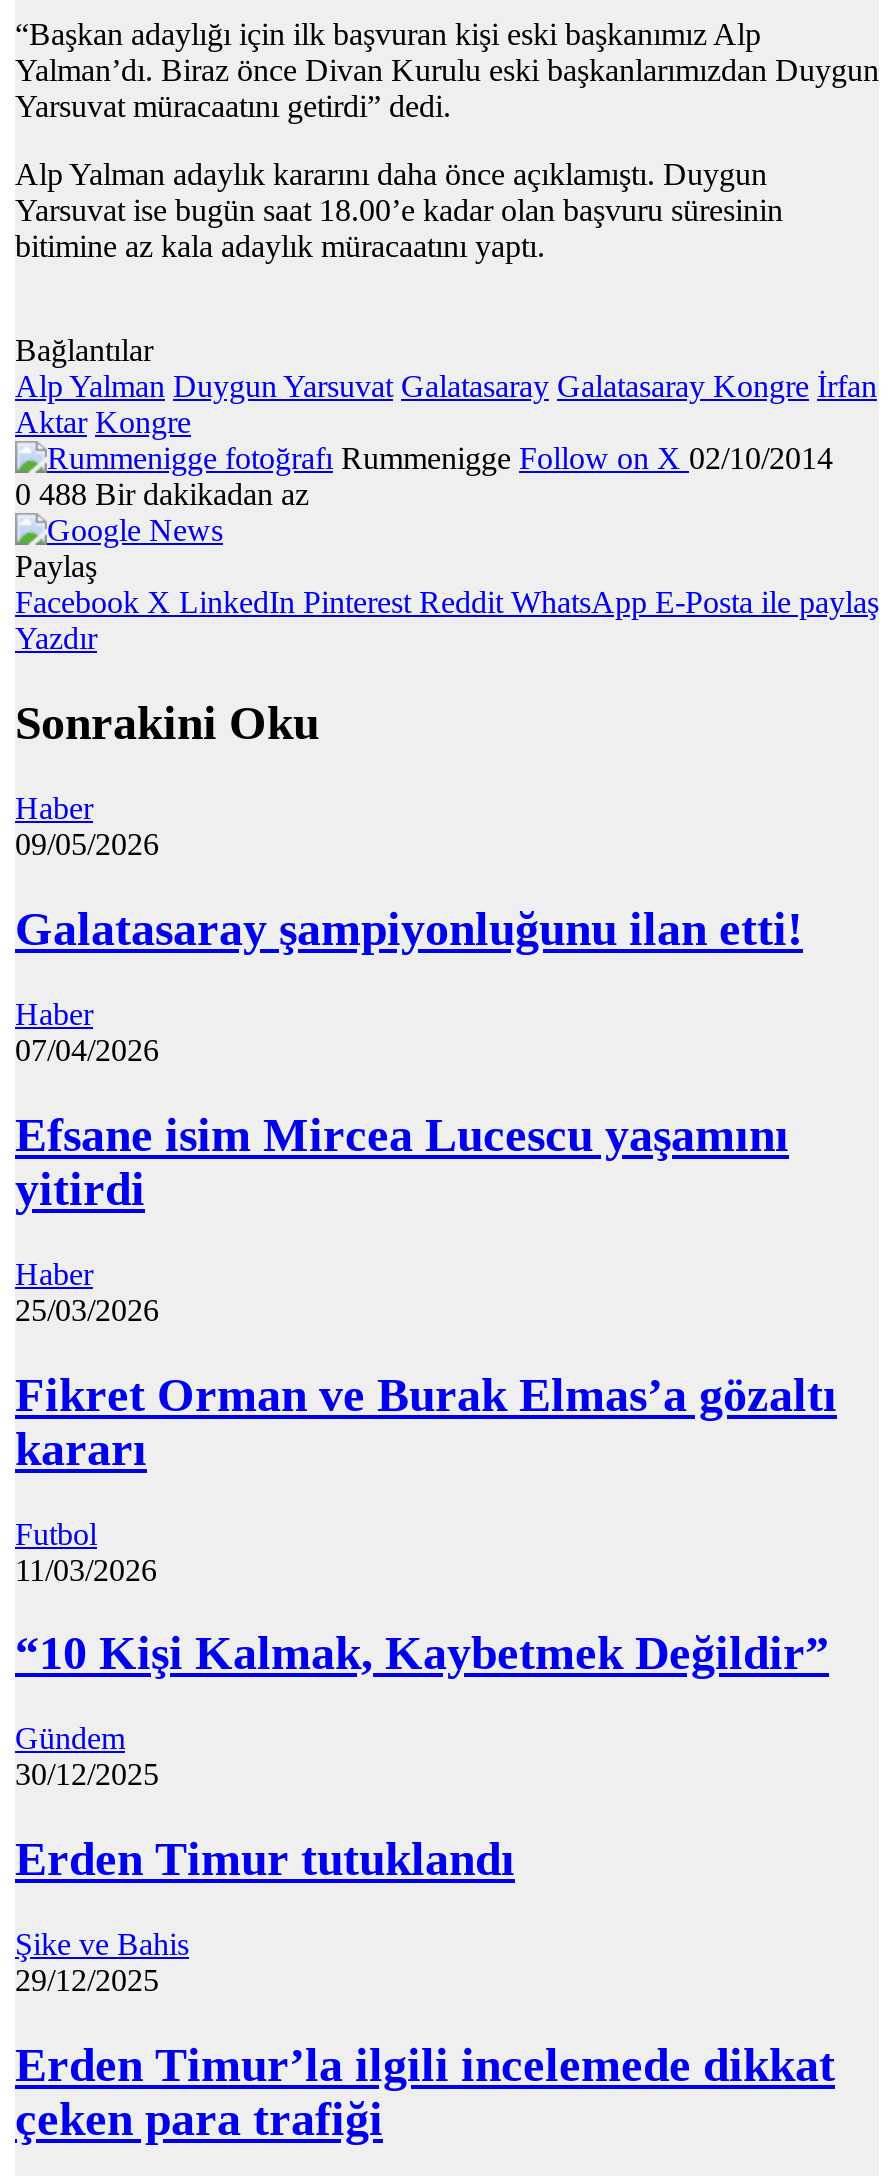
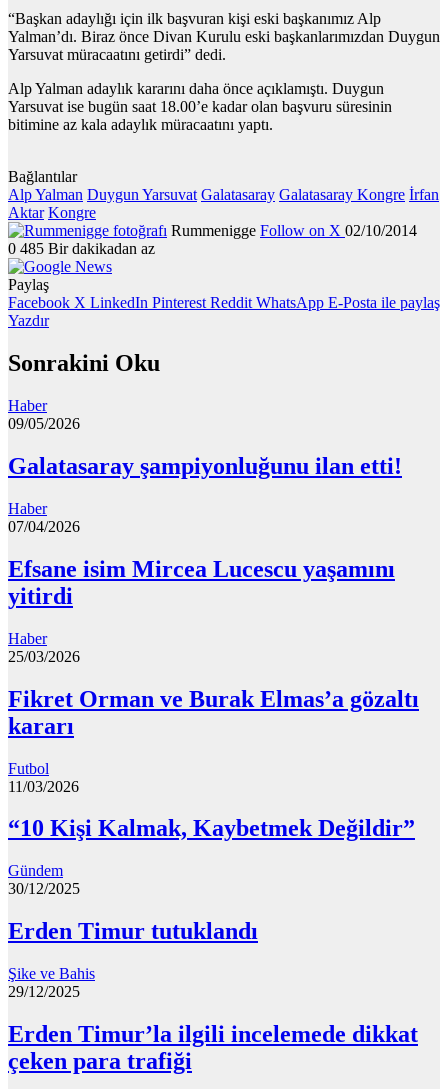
- 0 488 Bir dakikadan az
+ 0 485 Bir dakikadan az
